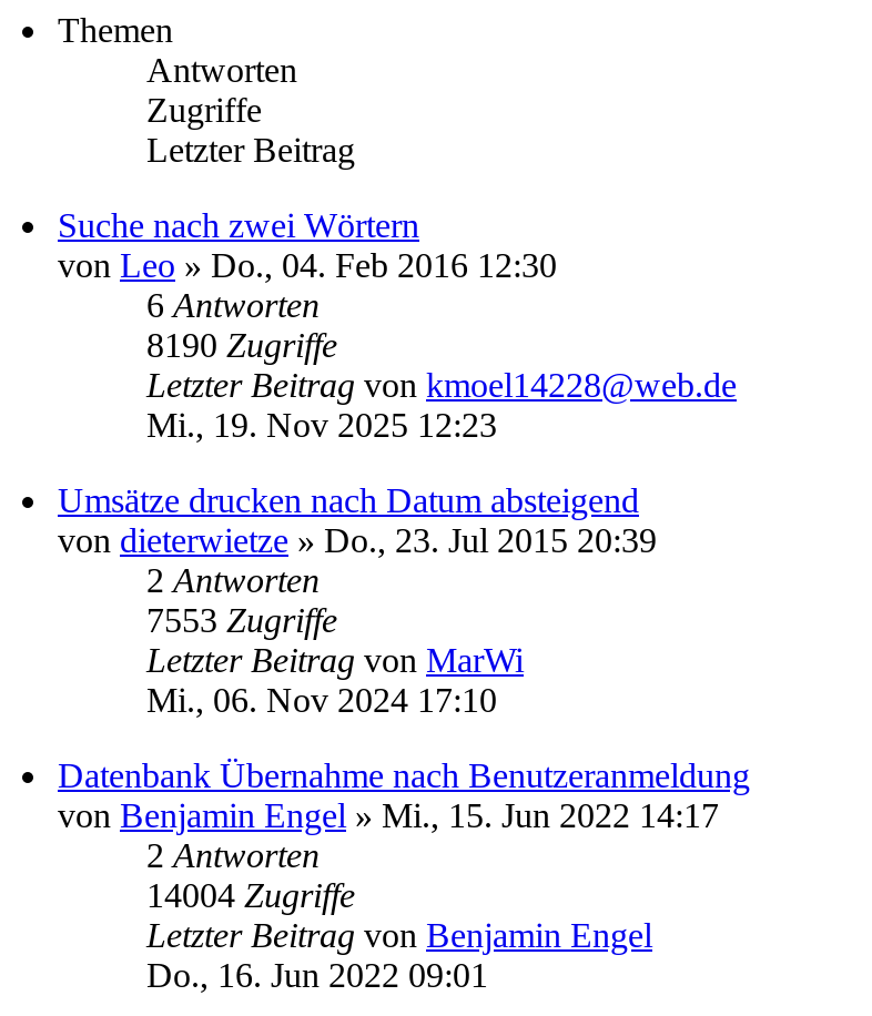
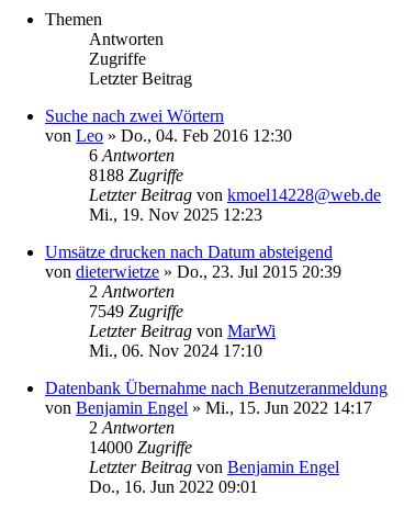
- 8190 Zugriffe
+ 8188 Zugriffe

- 7553 Zugriffe
+ 7549 Zugriffe

- 14004 Zugriffe
+ 14000 Zugriffe
